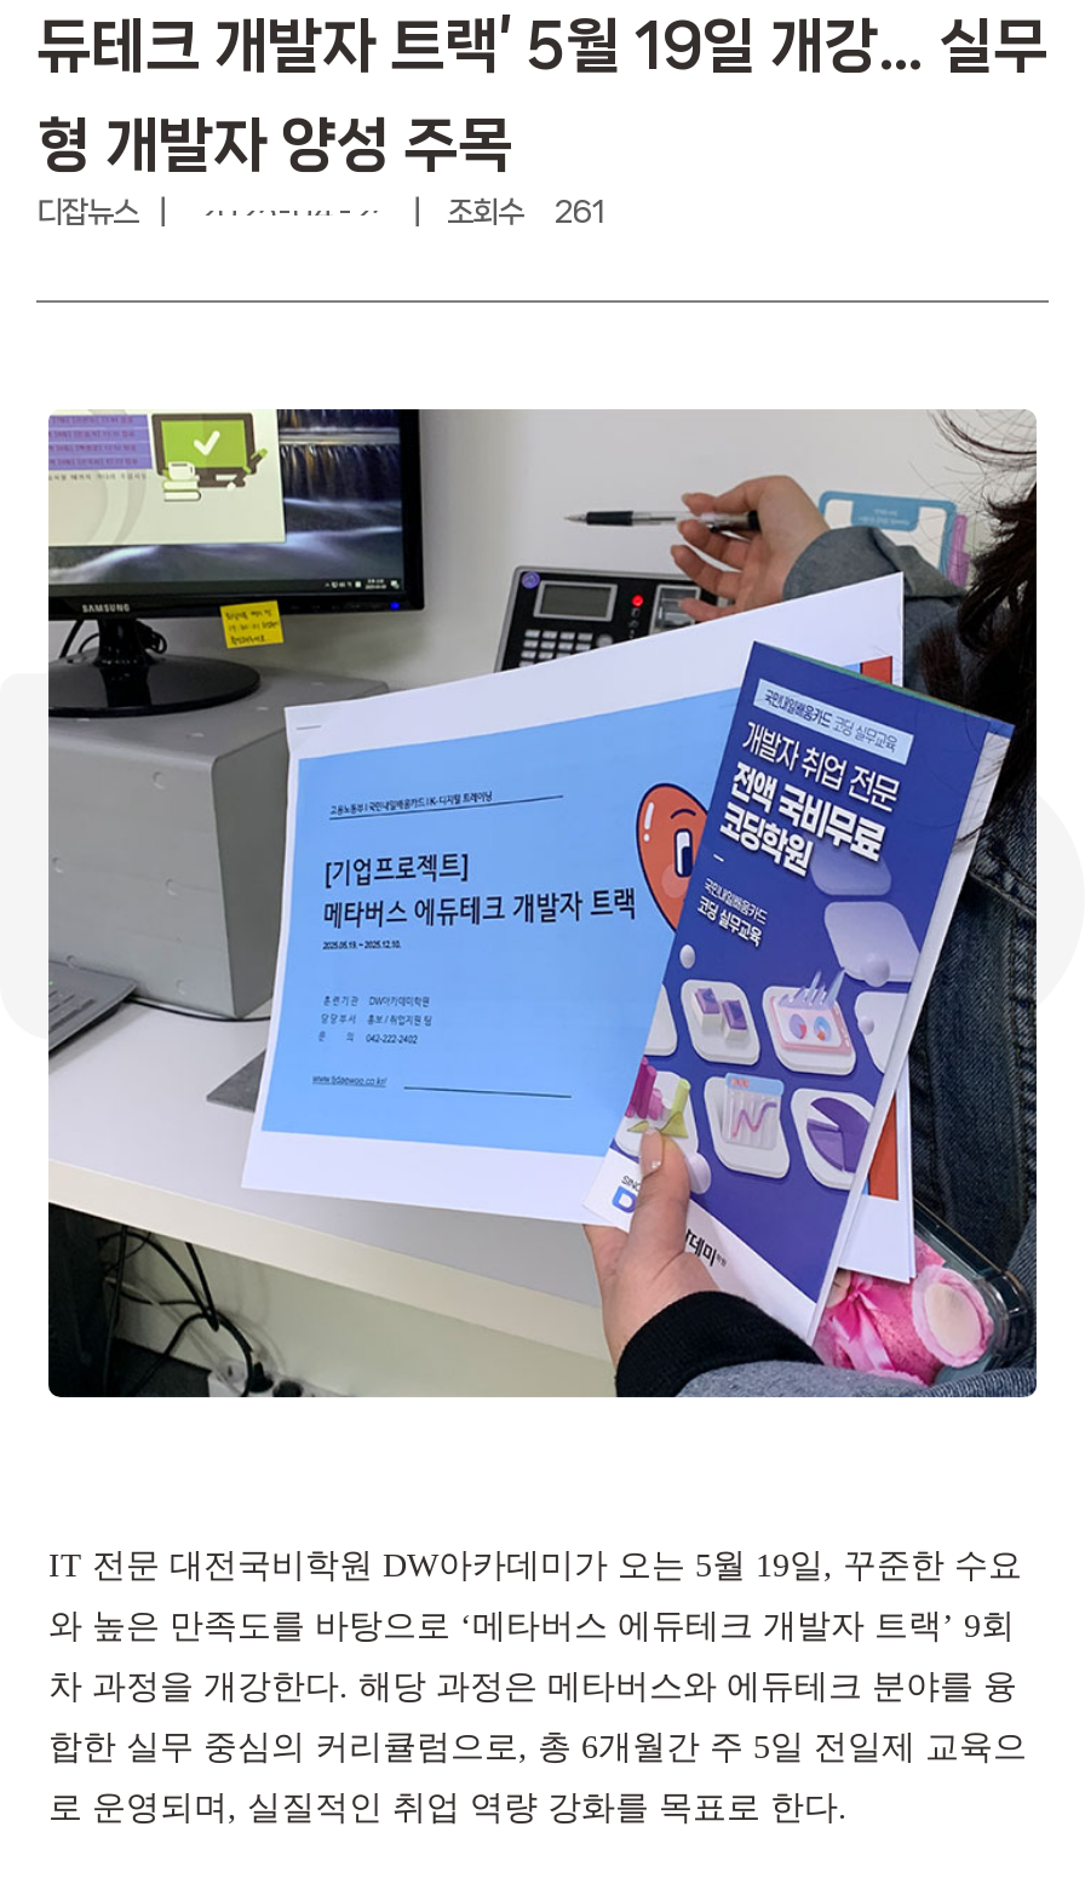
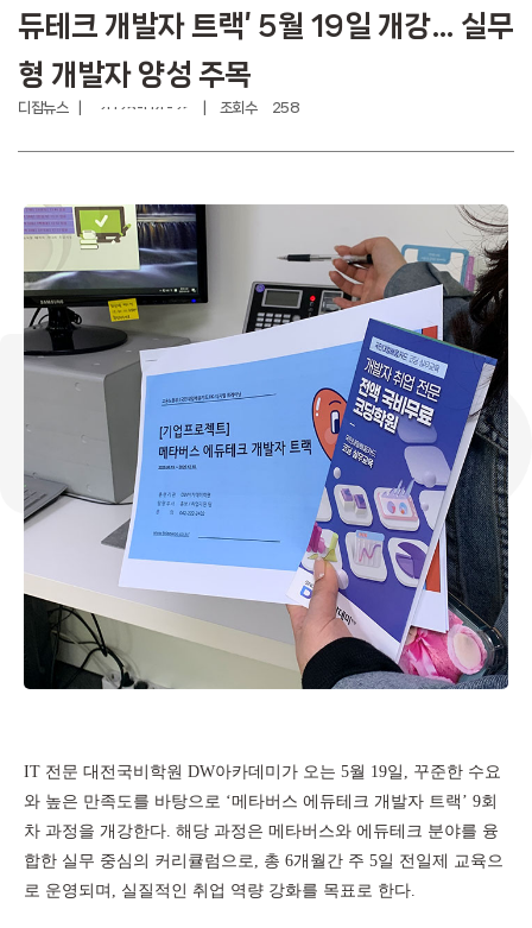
- 조회수 261
+ 조회수 258
